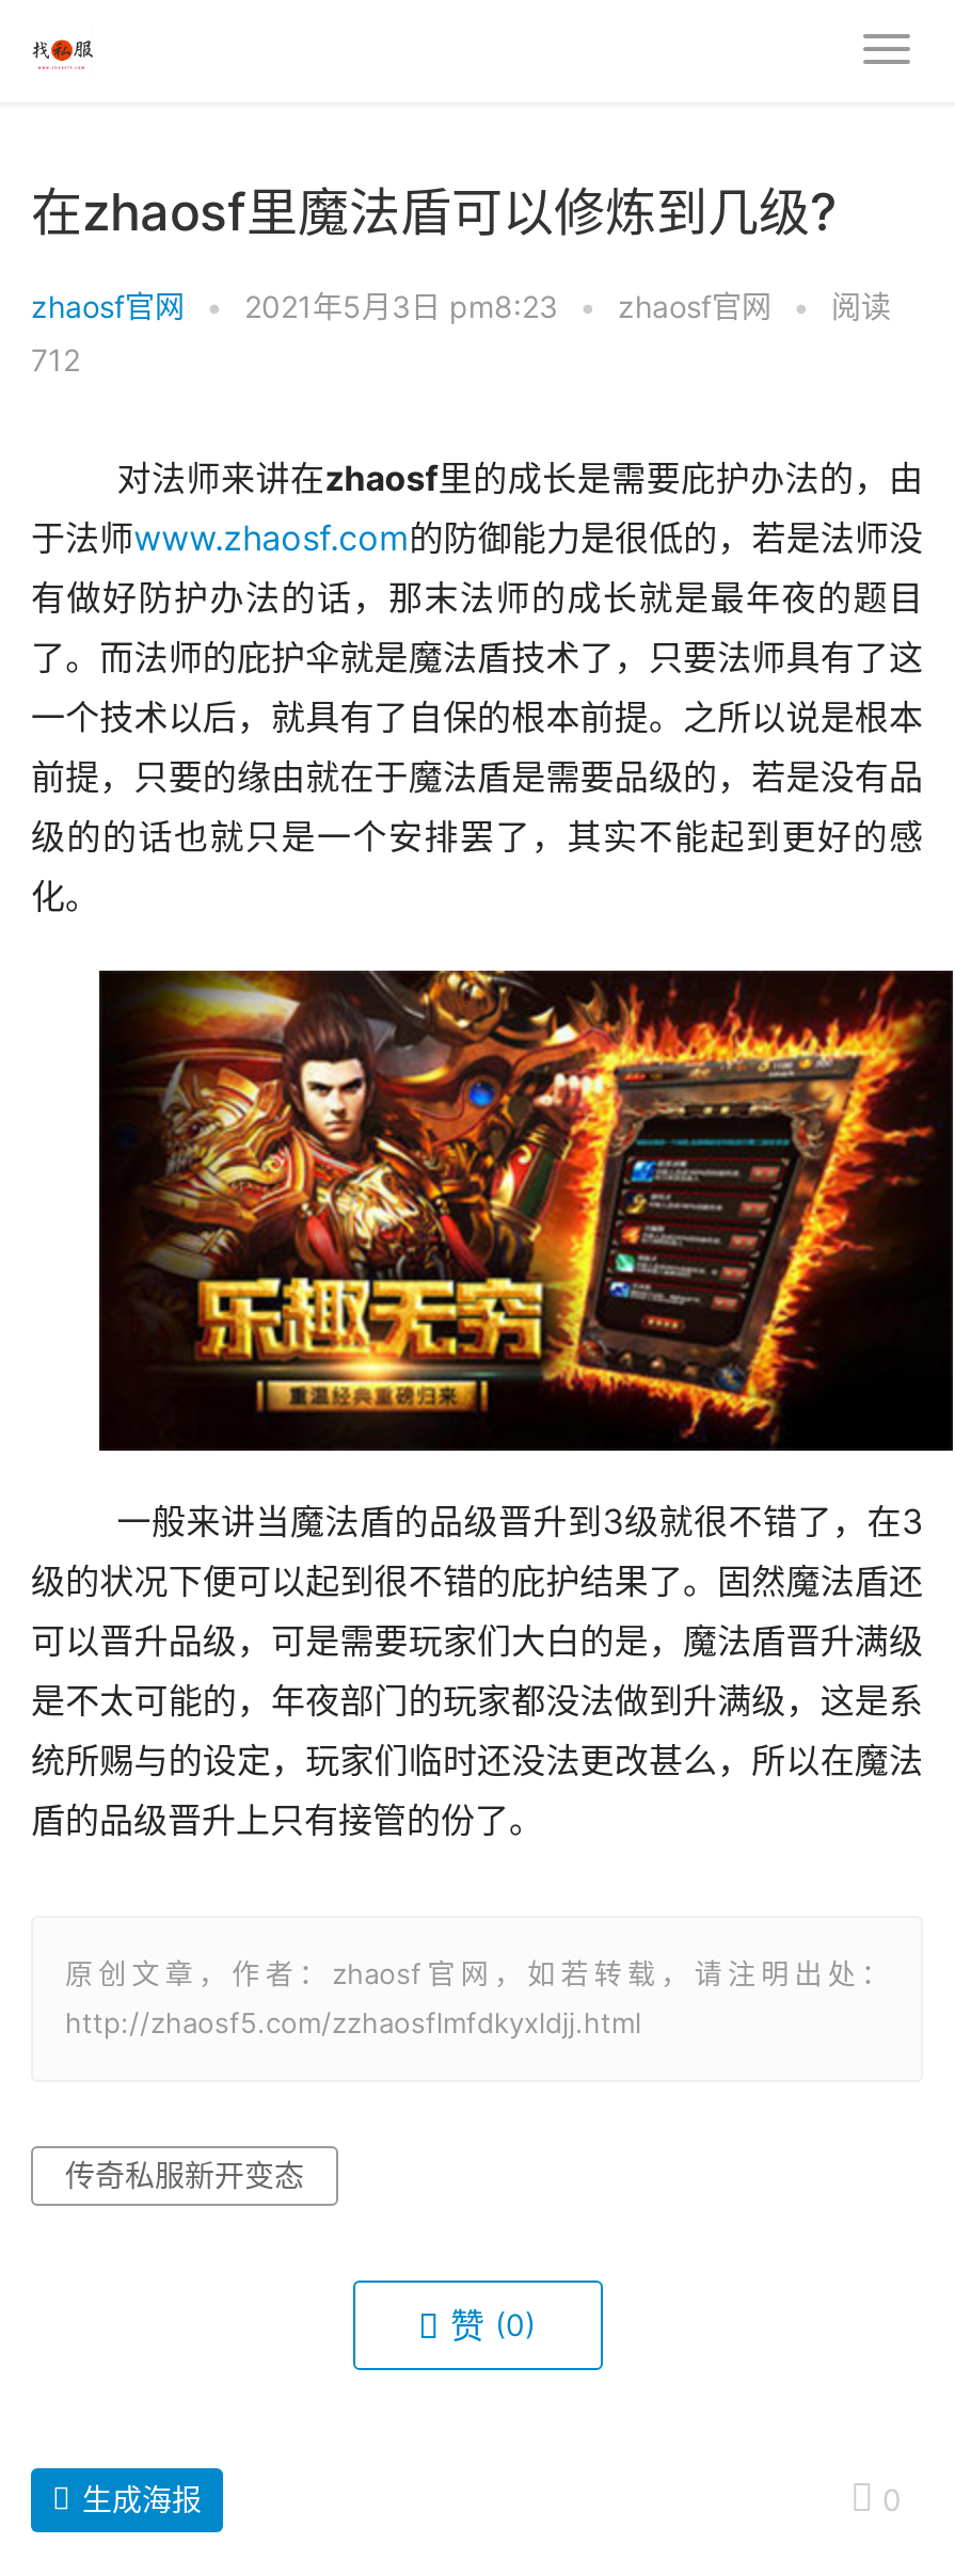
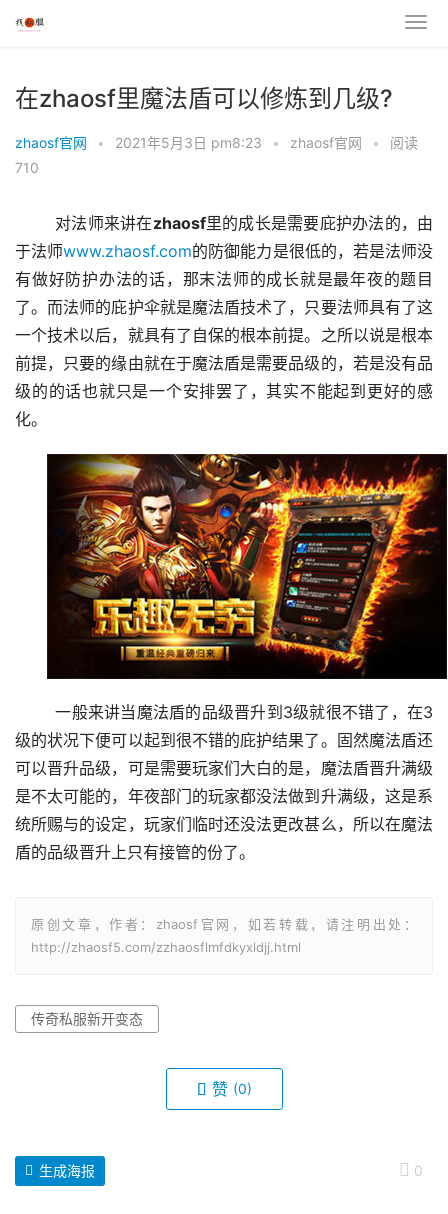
- 712
+ 710
